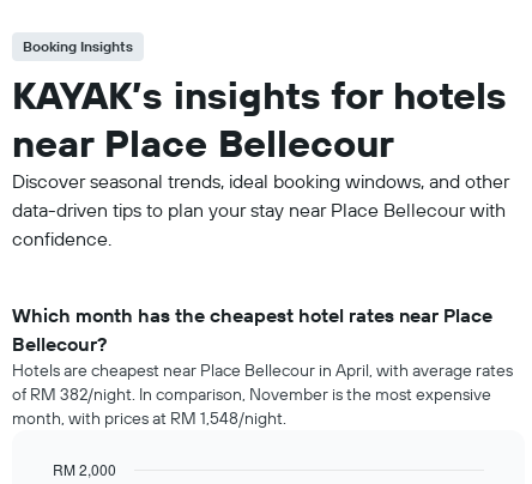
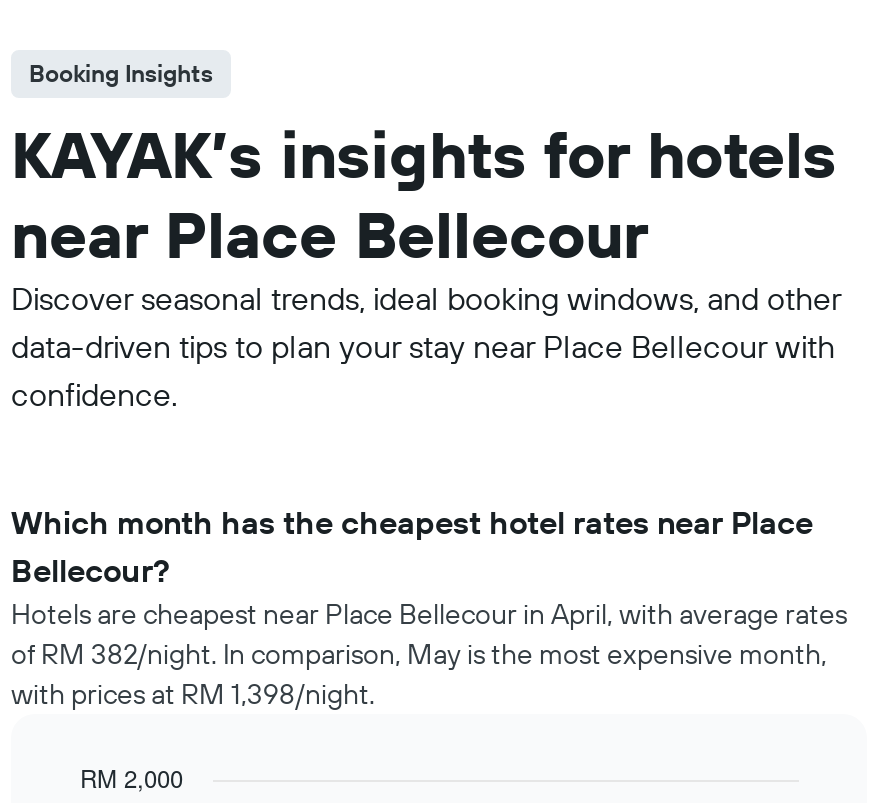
- of RM 382/night. In comparison, November is the most expensive
- month, with prices at RM 1,548/night.
+ of RM 382/night. In comparison, May is the most expensive month,
+ with prices at RM 1,398/night.
